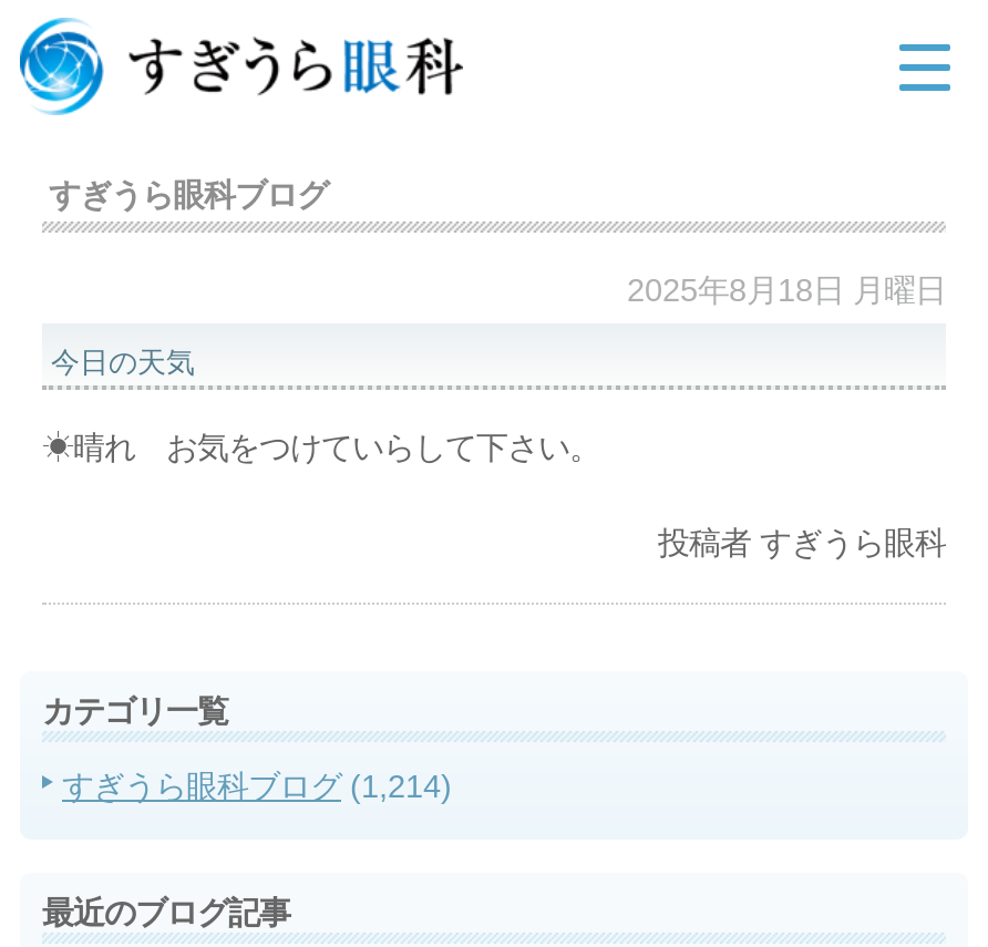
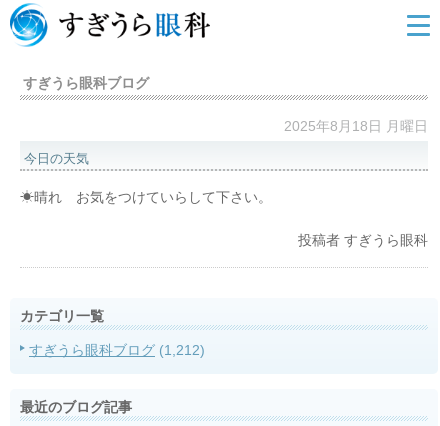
- すぎうら眼科ブログ(1,214)
+ すぎうら眼科ブログ(1,212)
